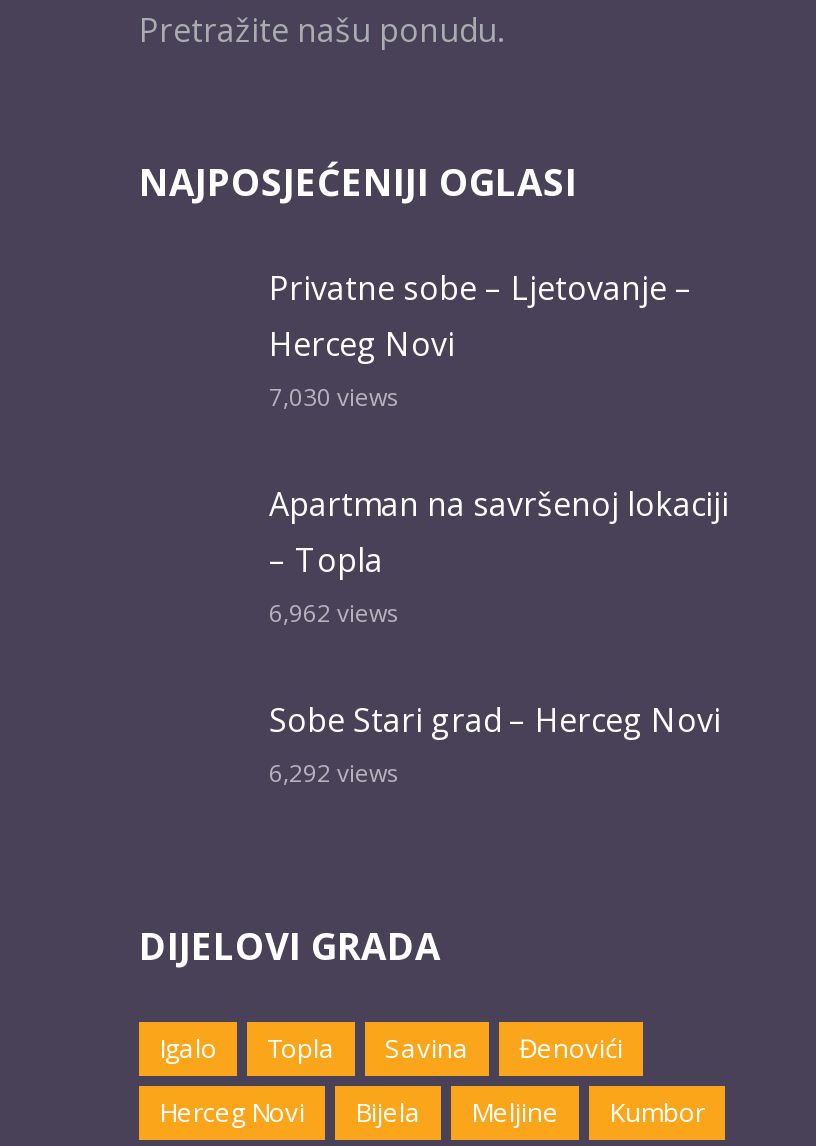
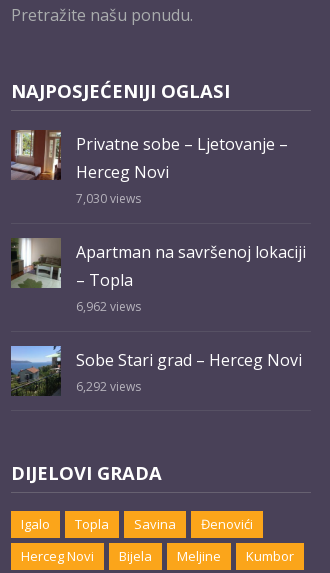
+ [image]

+ [image]

+ [image]
